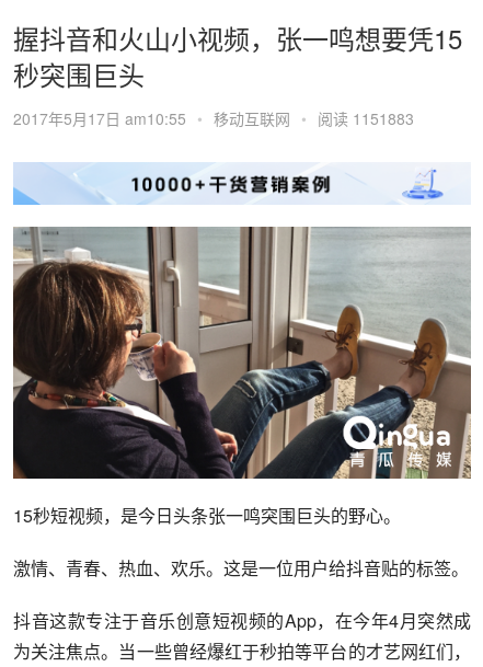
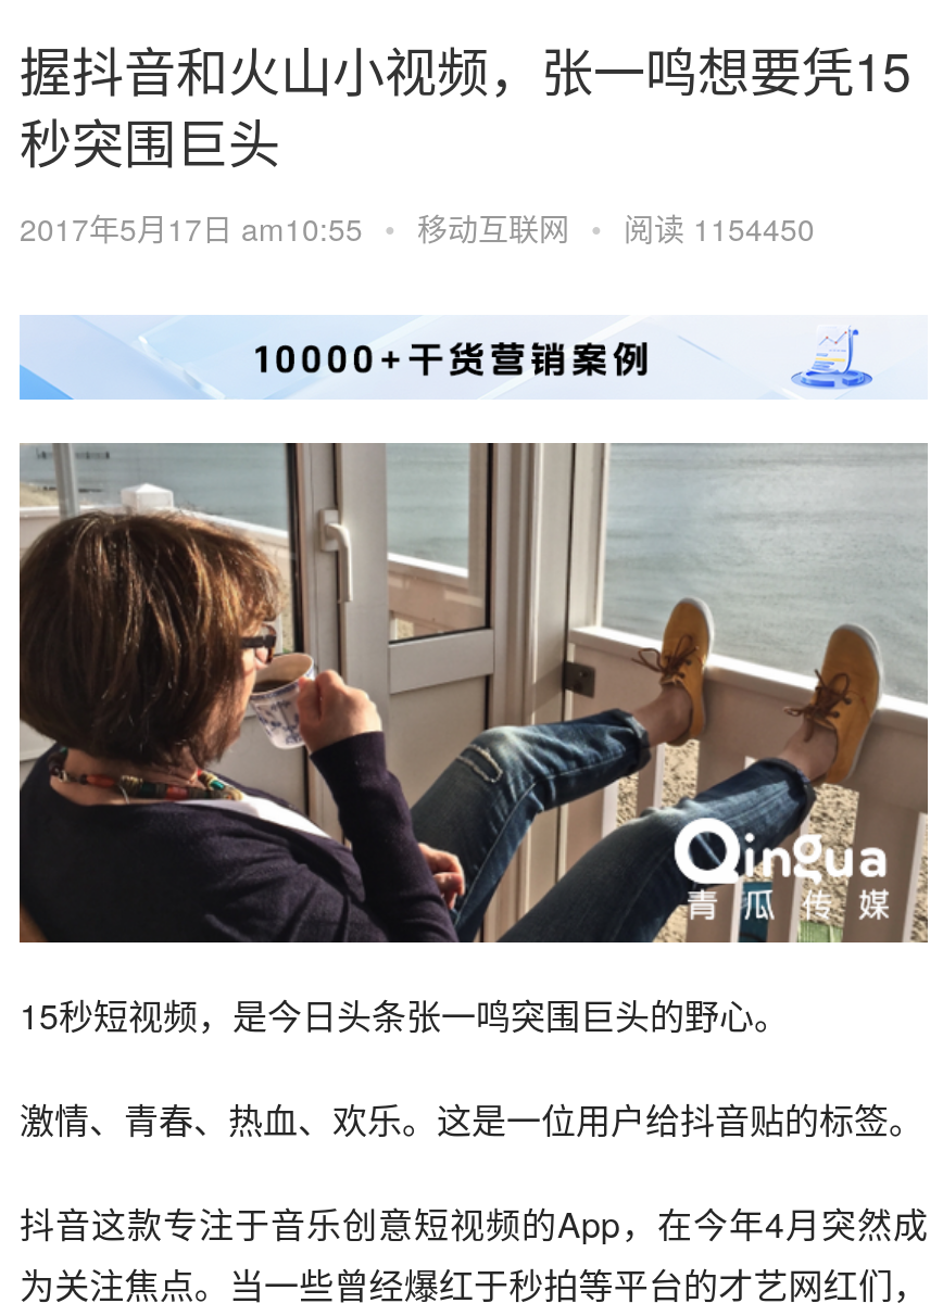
- 2017年5月17日 am10:55 • 移动互联网 • 阅读 1151883
+ 2017年5月17日 am10:55 • 移动互联网 • 阅读 1154450
